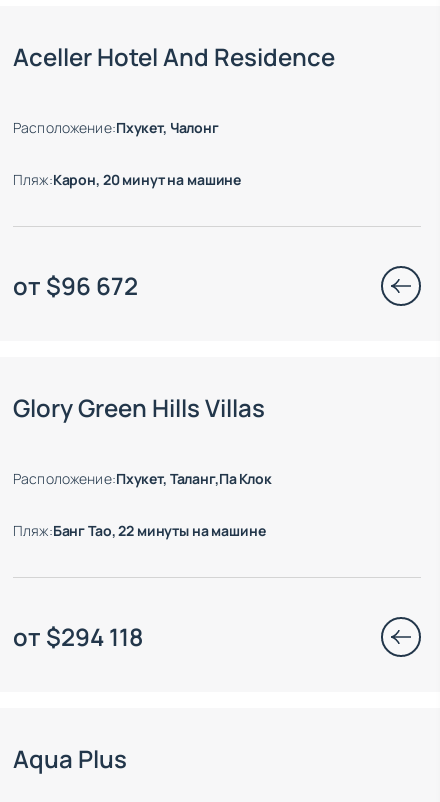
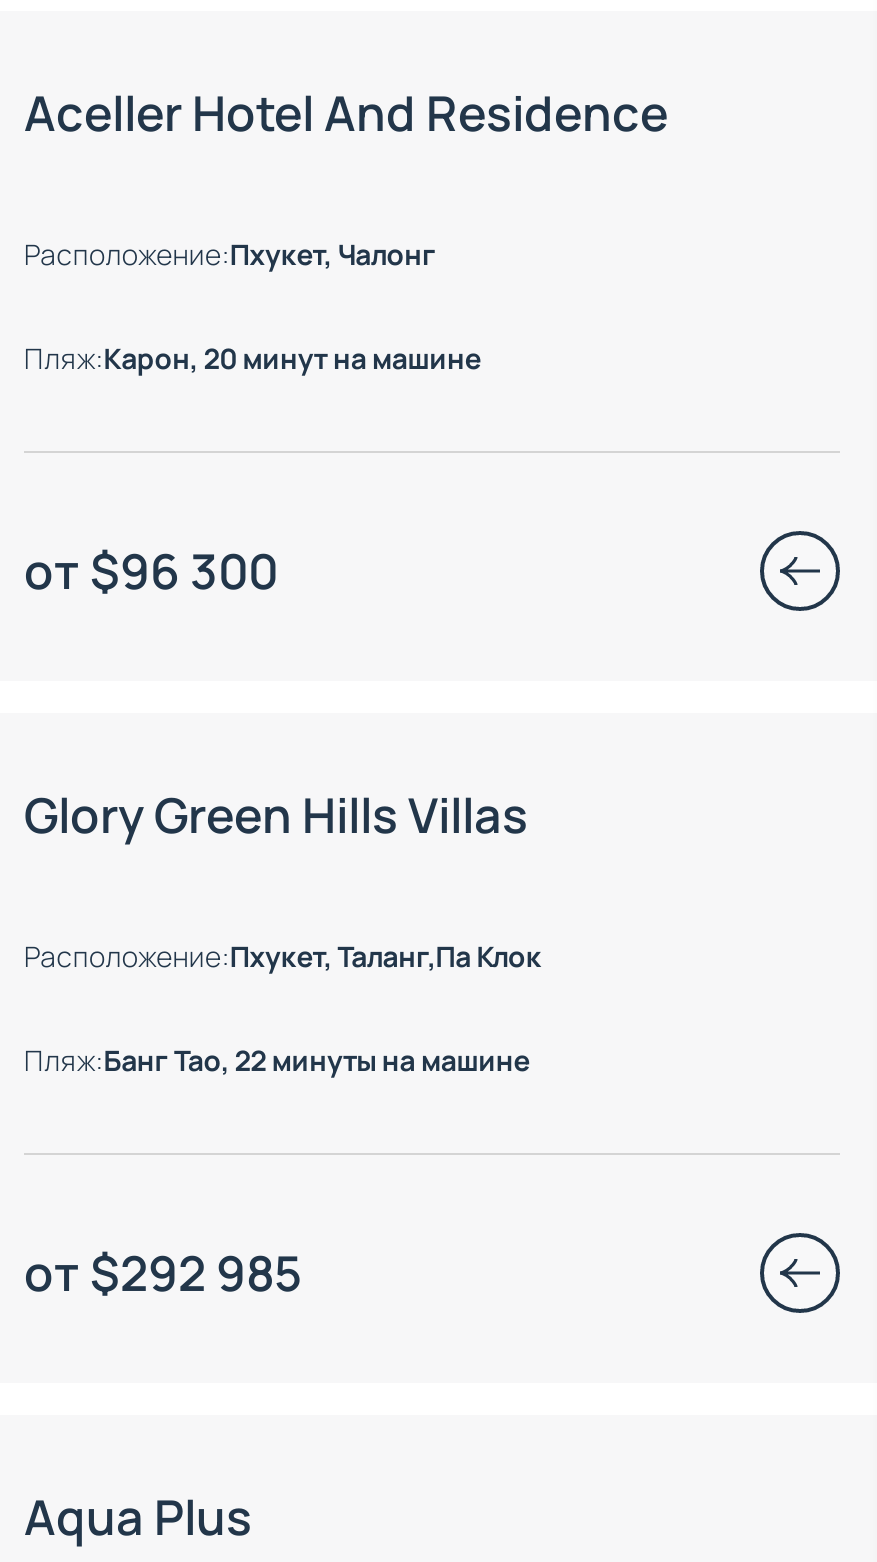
- от $96 672
+ от $96 300

- от $294 118
+ от $292 985
